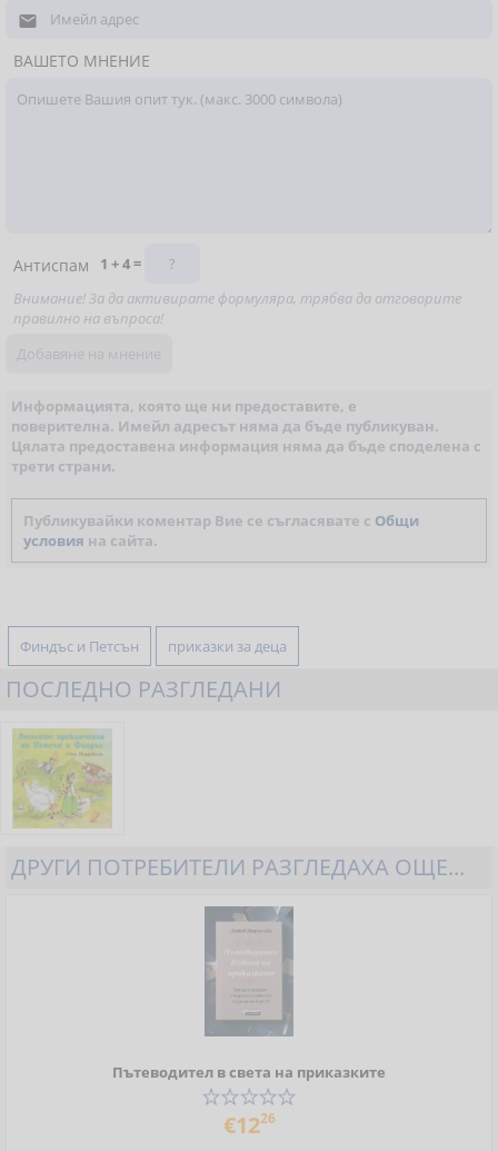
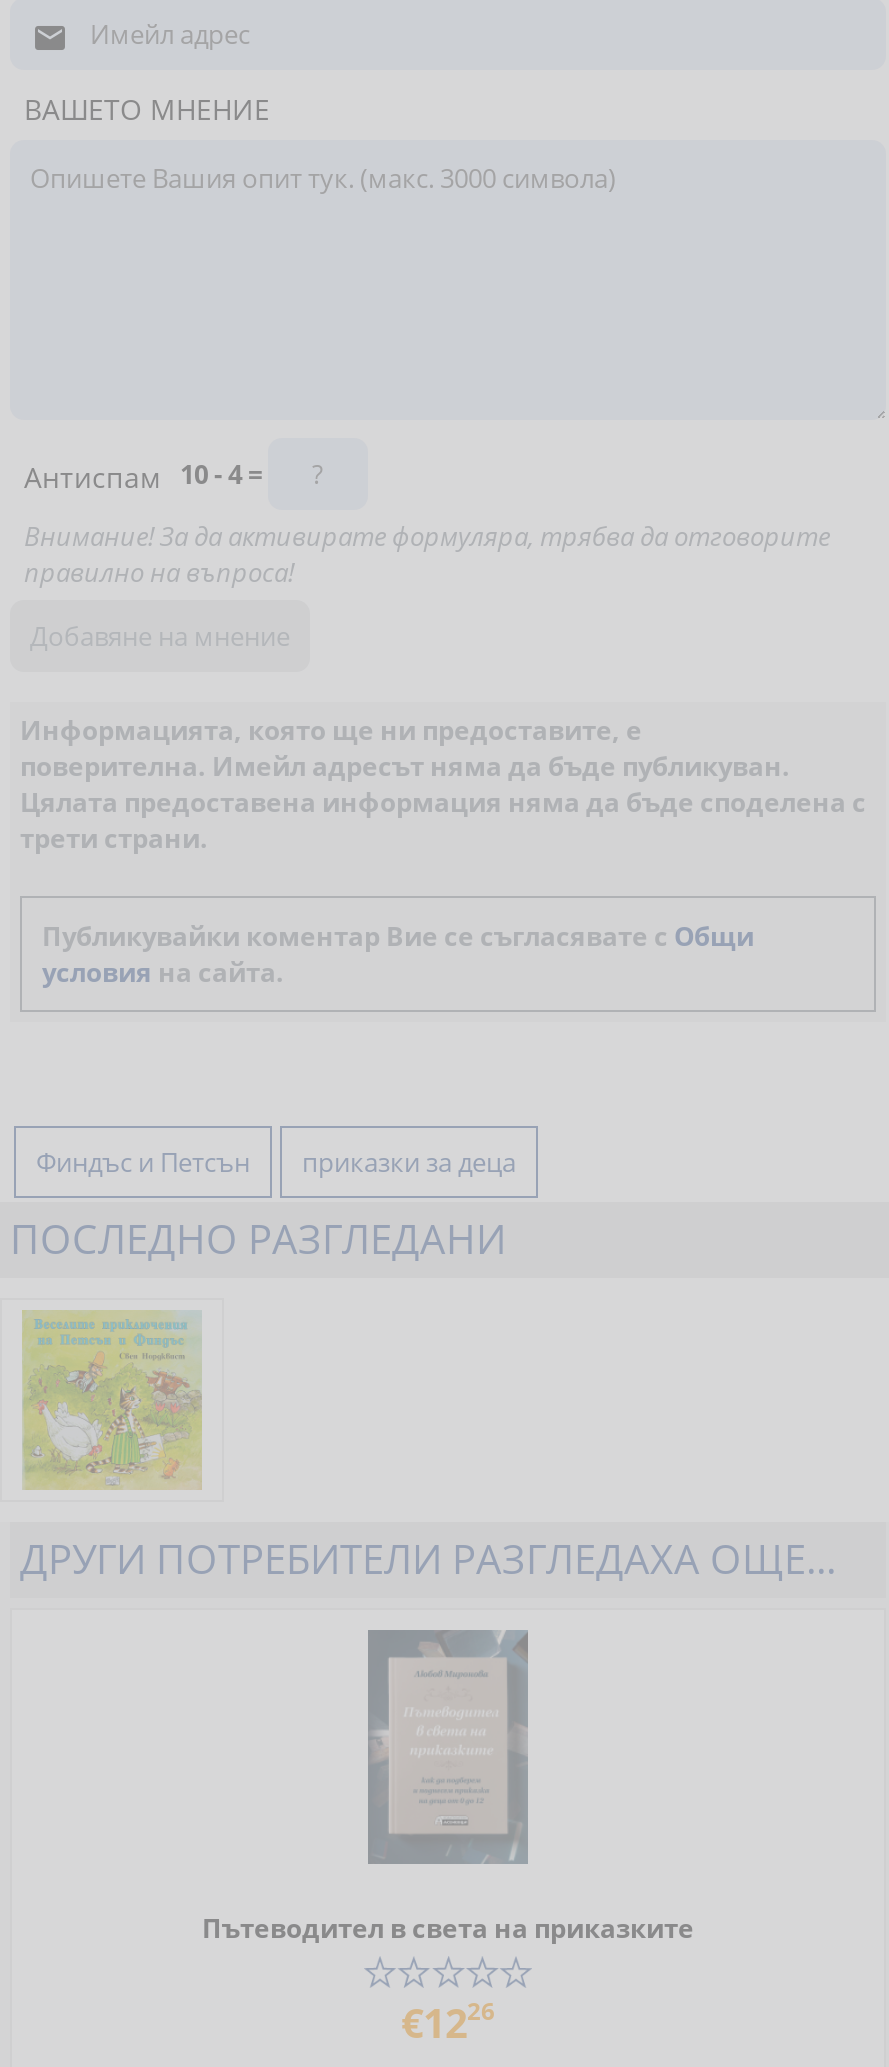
- Антиспам 1 + 4 =
+ Антиспам 10 - 4 =
